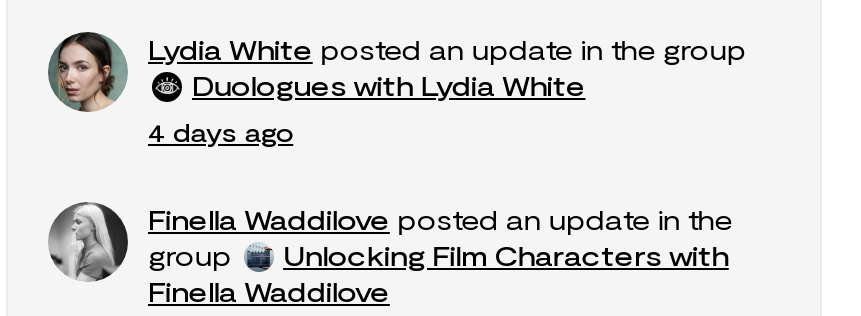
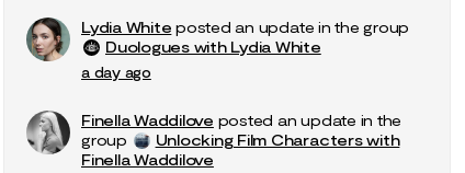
- 4 days ago
+ a day ago
